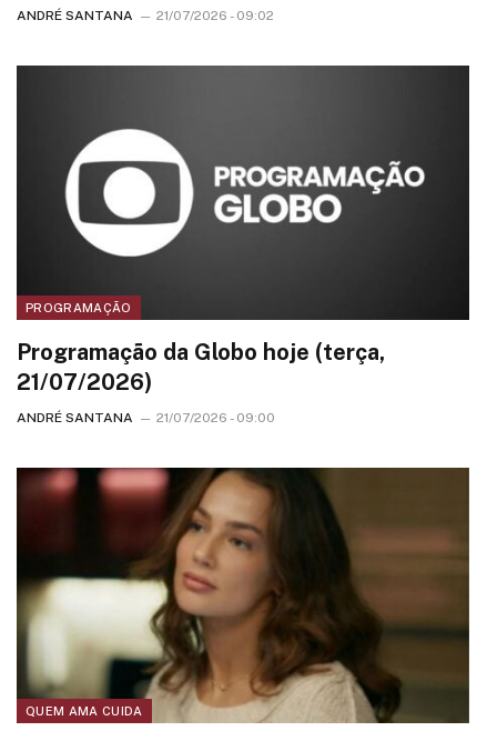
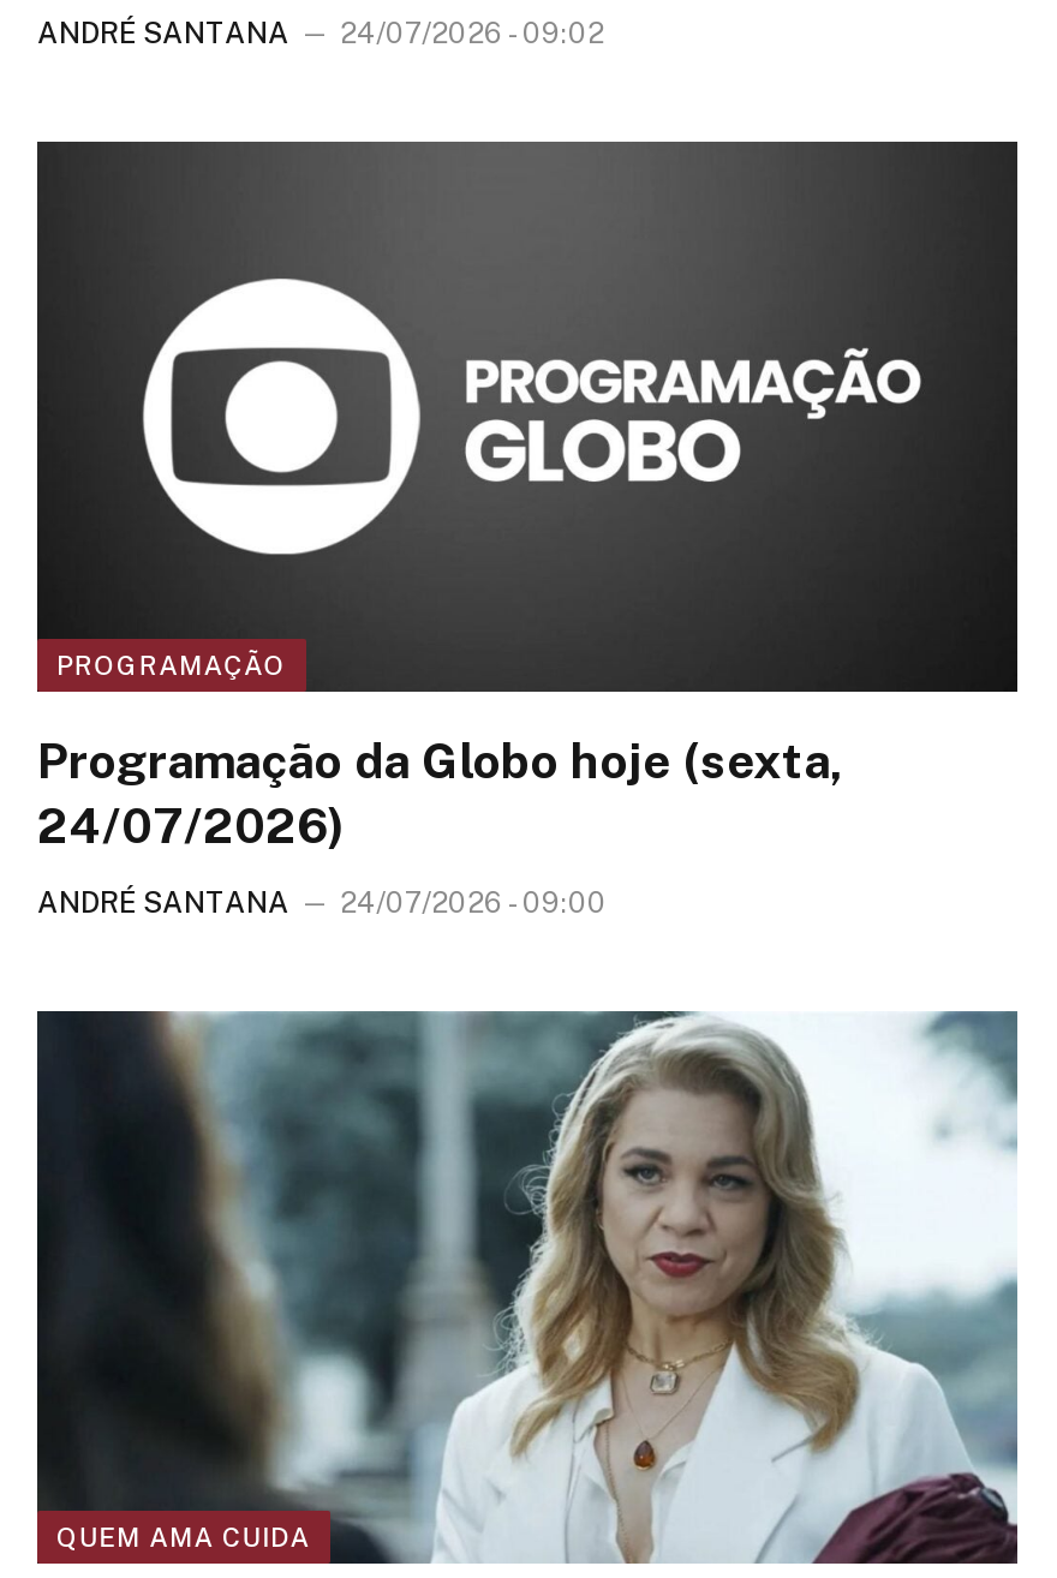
- ANDRÉ SANTANA 21/07/2026 - 09:02
+ ANDRÉ SANTANA 24/07/2026 - 09:02

- Programação da Globo hoje (terça,
+ Programação da Globo hoje (sexta,

- 21/07/2026)
+ 24/07/2026)

- ANDRÉ SANTANA 21/07/2026 - 09:00
+ ANDRÉ SANTANA 24/07/2026 - 09:00

- [image]
+ [image]
